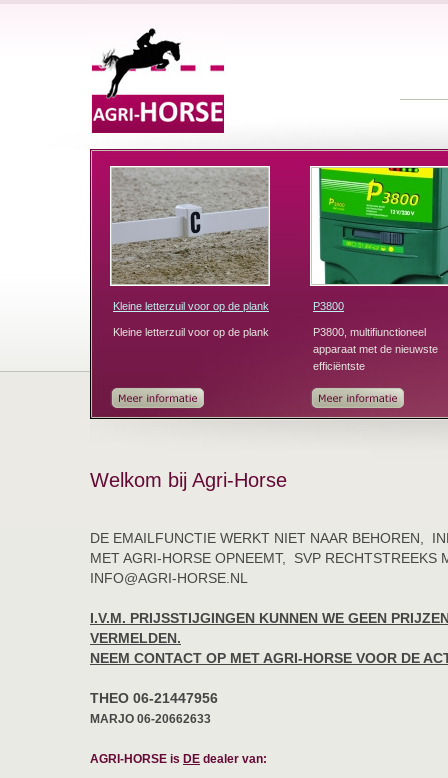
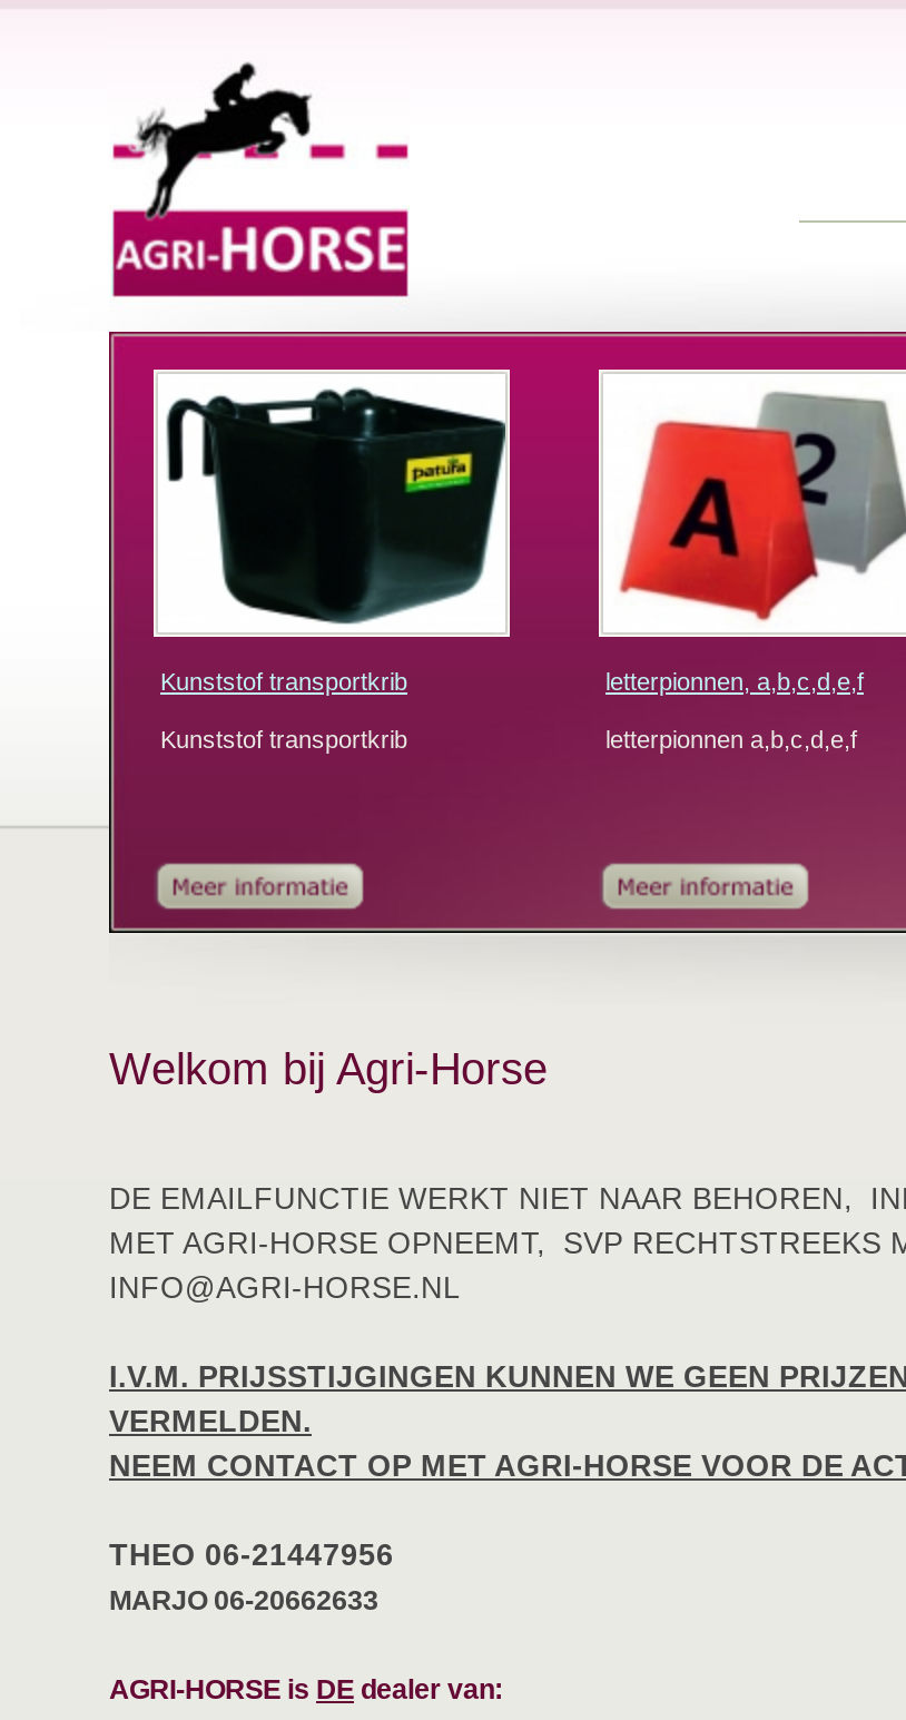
- [image]
- Kleine letterzuil voor op de plank
+ [image]
+ Kunststof transportkrib

- [image]
- P3800
+ [image]
+ letterpionnen, a,b,c,d,e,f

- Kleine letterzuil voor op de plank
+ Kunststof transportkrib

- P3800, multifiunctioneel
- apparaat met de nieuwste
- efficiëntste
+ letterpionnen a,b,c,d,e,f
